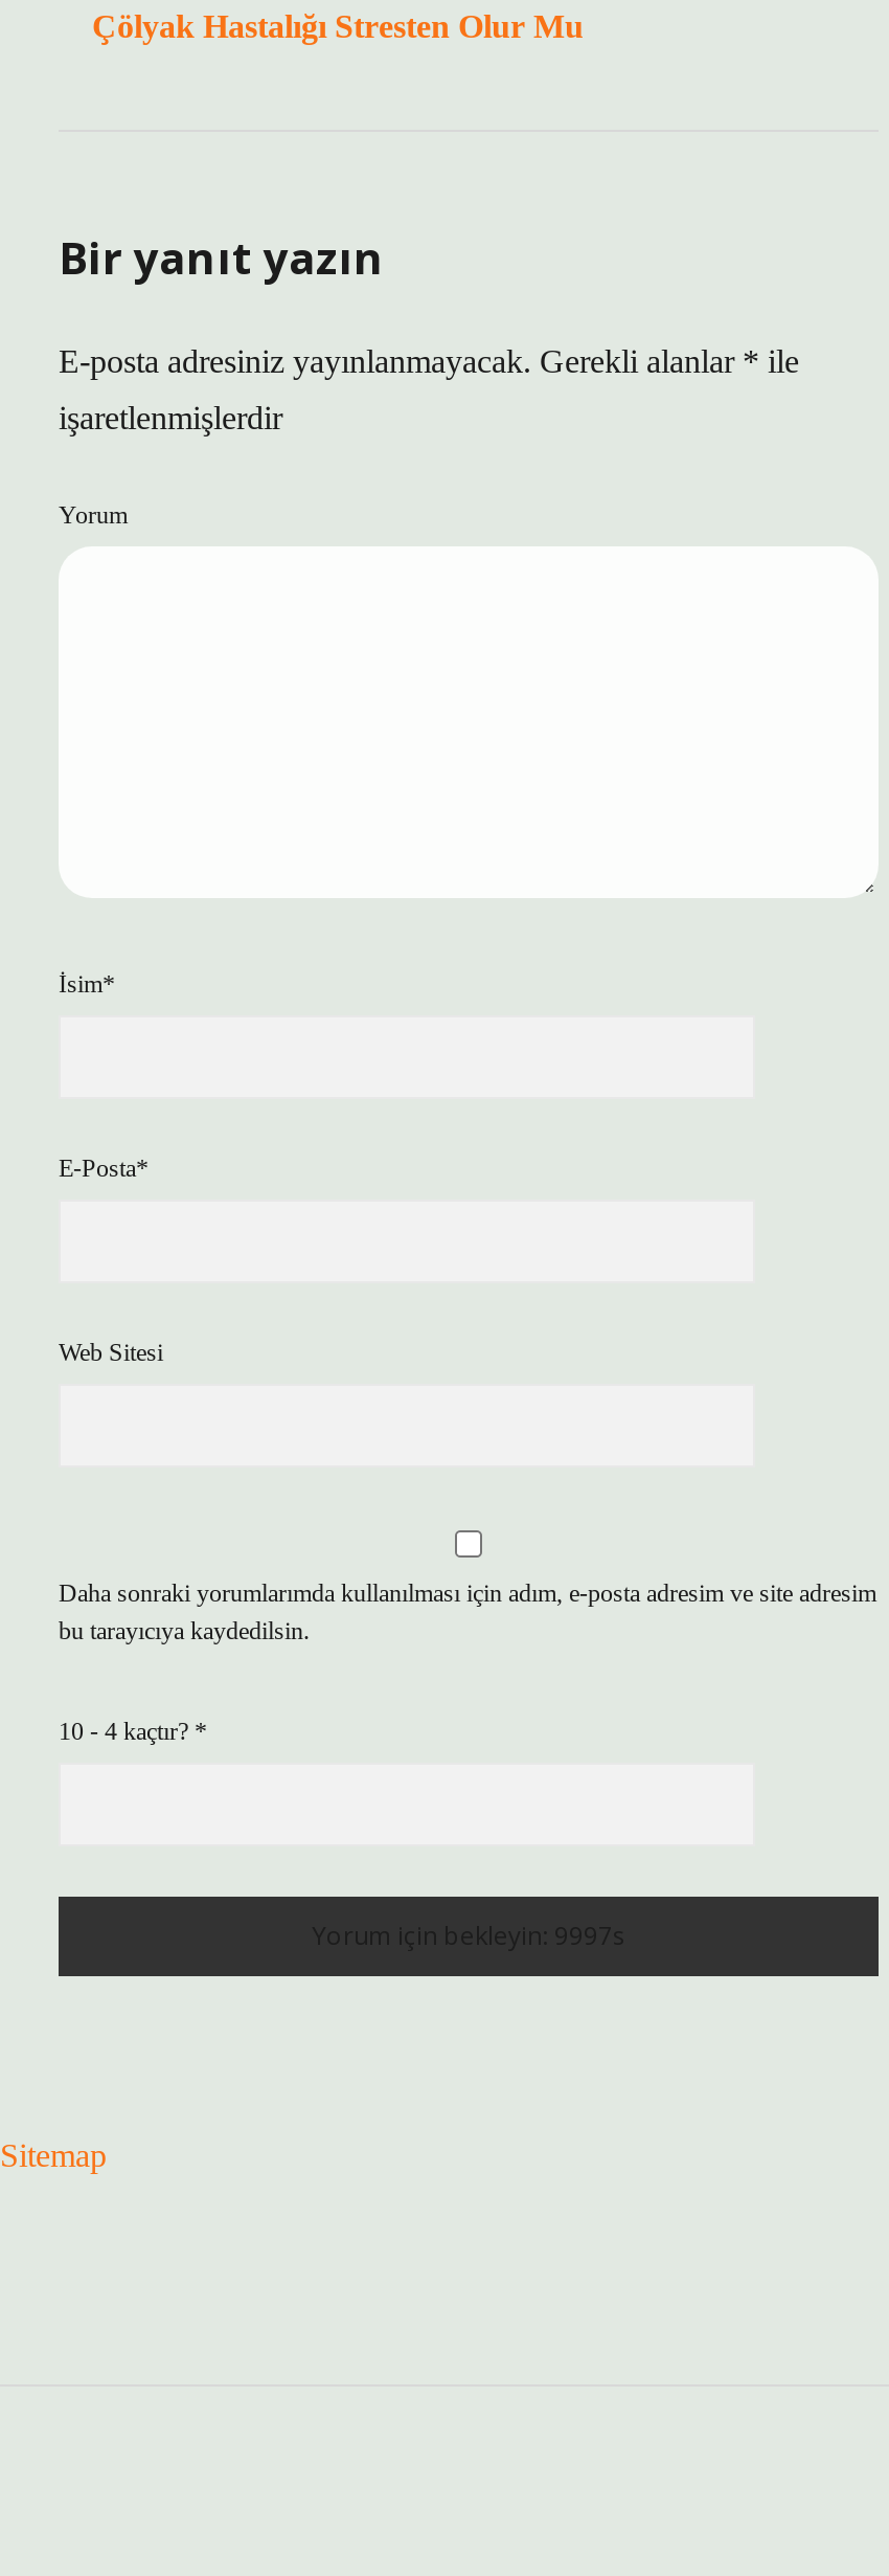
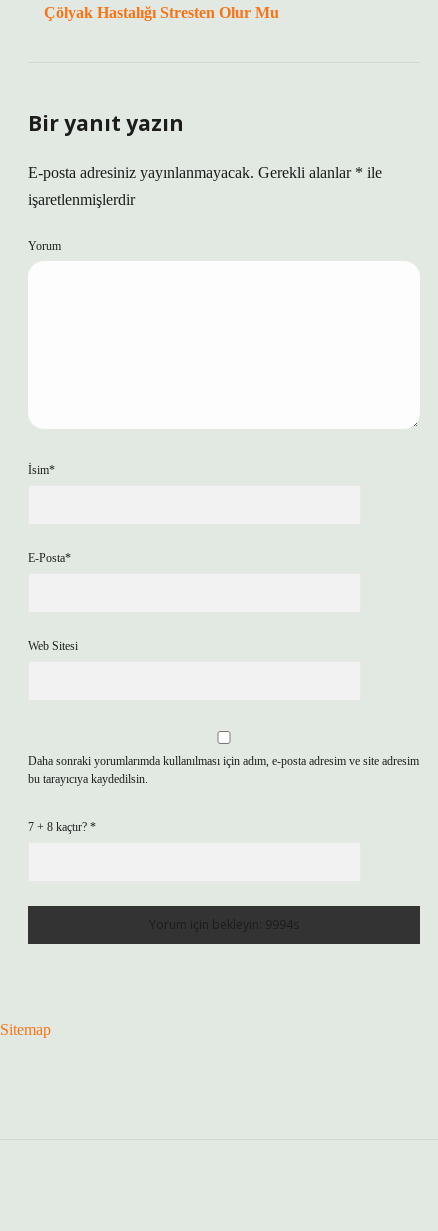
- 10 - 4 kaçtır? *
+ 7 + 8 kaçtır? *
